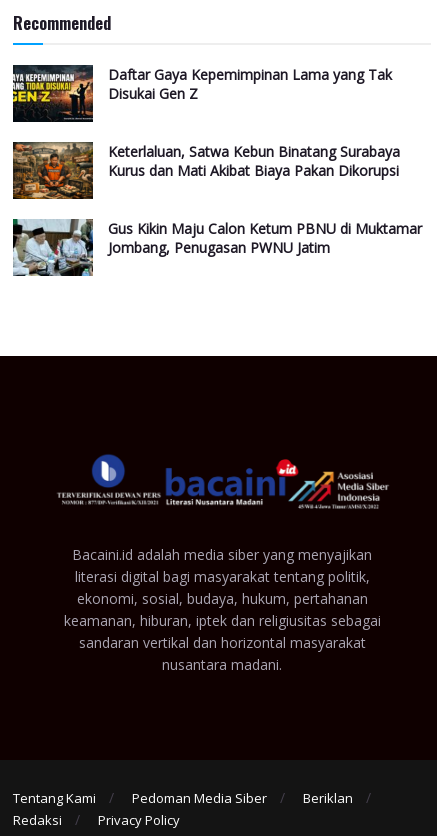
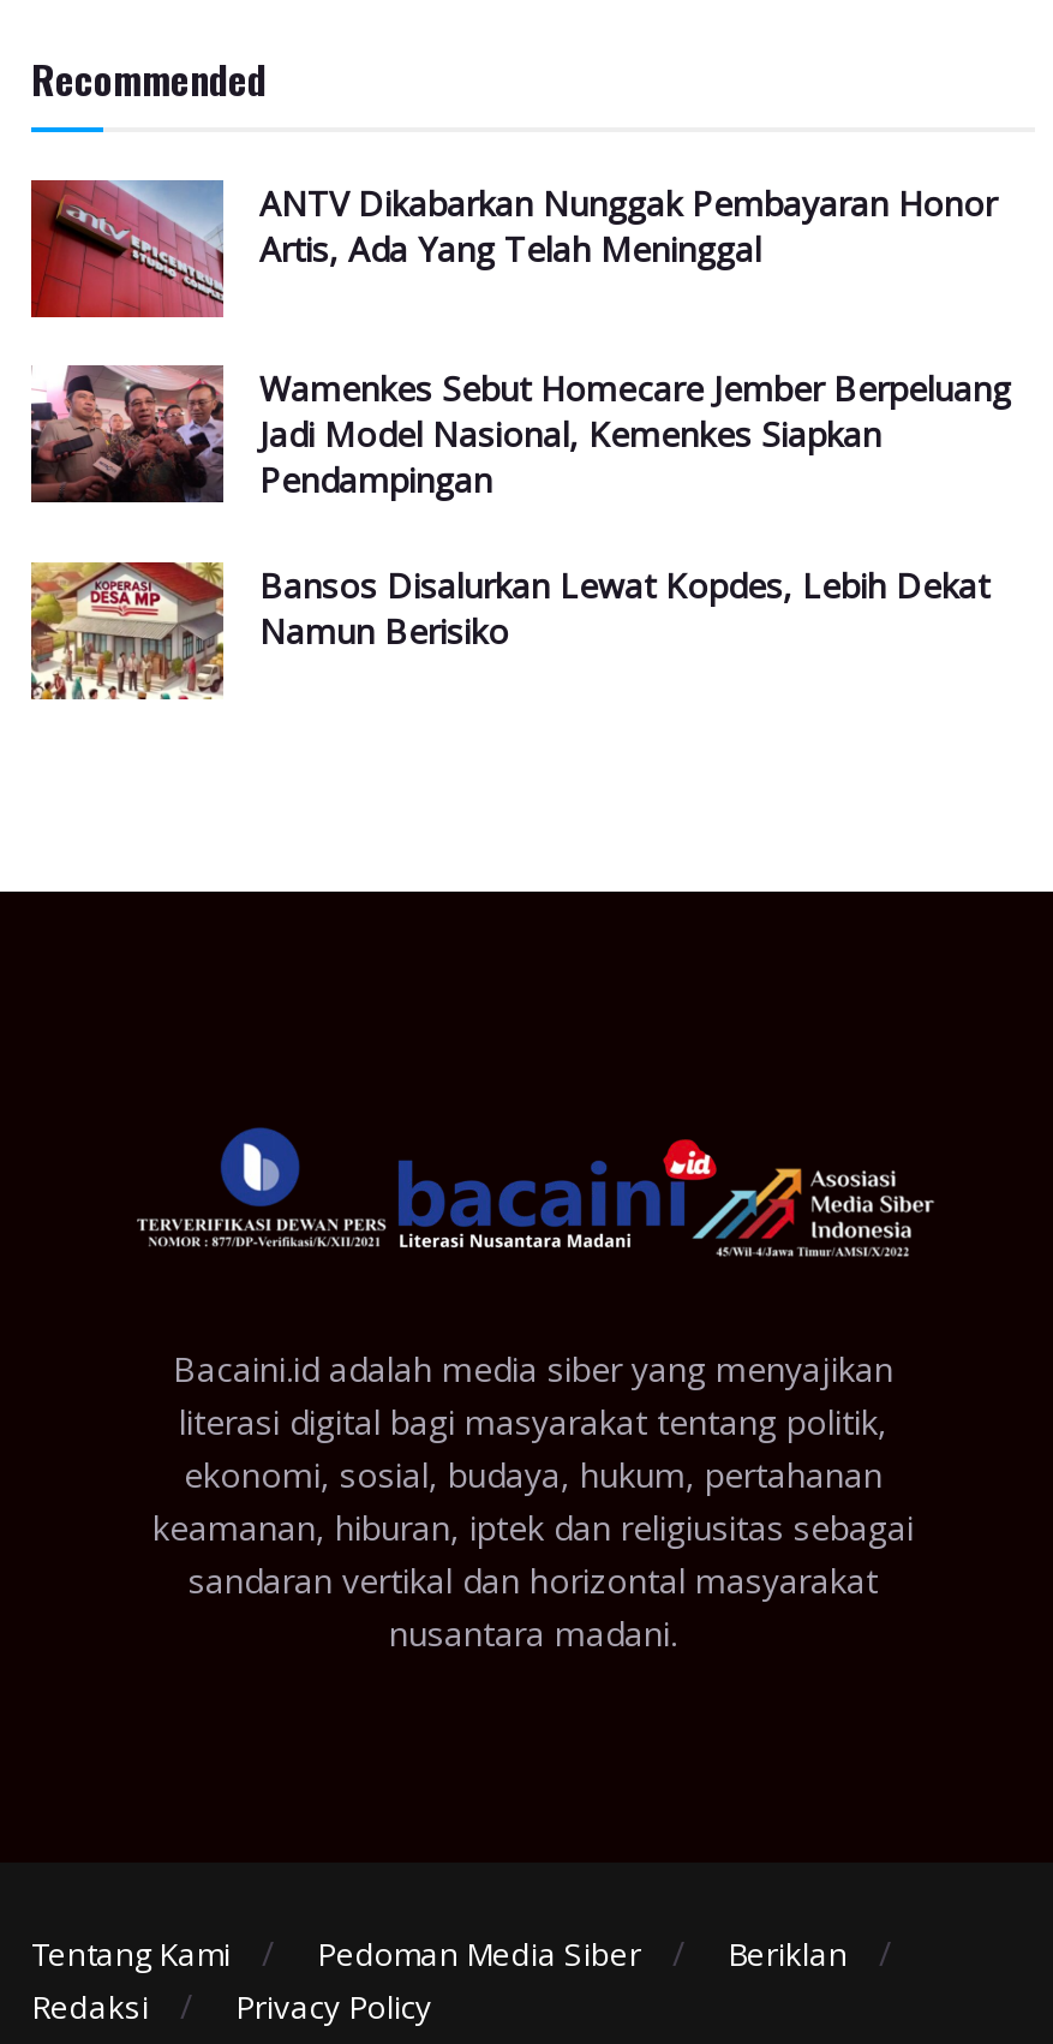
- [image]
- Daftar Gaya Kepemimpinan Lama yang Tak
- Disukai Gen Z
+ [image]
+ ANTV Dikabarkan Nunggak Pembayaran Honor
+ Artis, Ada Yang Telah Meninggal

- [image]
- Keterlaluan, Satwa Kebun Binatang Surabaya
- Kurus dan Mati Akibat Biaya Pakan Dikorupsi
+ [image]
+ Wamenkes Sebut Homecare Jember Berpeluang
+ Jadi Model Nasional, Kemenkes Siapkan
+ Pendampingan

- [image]
- Gus Kikin Maju Calon Ketum PBNU di Muktamar
- Jombang, Penugasan PWNU Jatim
+ [image]
+ Bansos Disalurkan Lewat Kopdes, Lebih Dekat
+ Namun Berisiko
